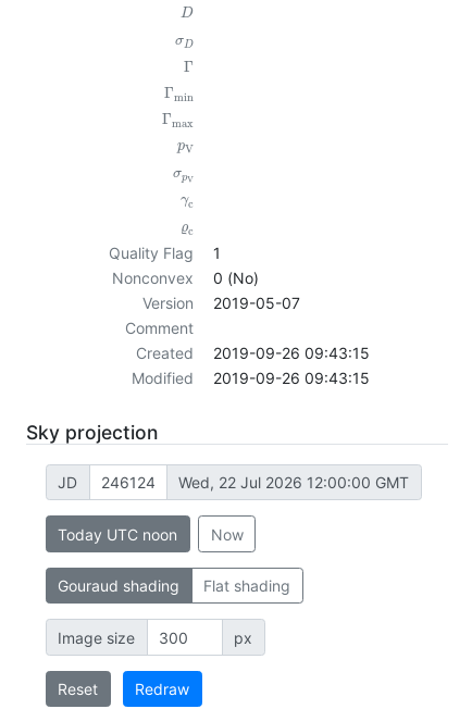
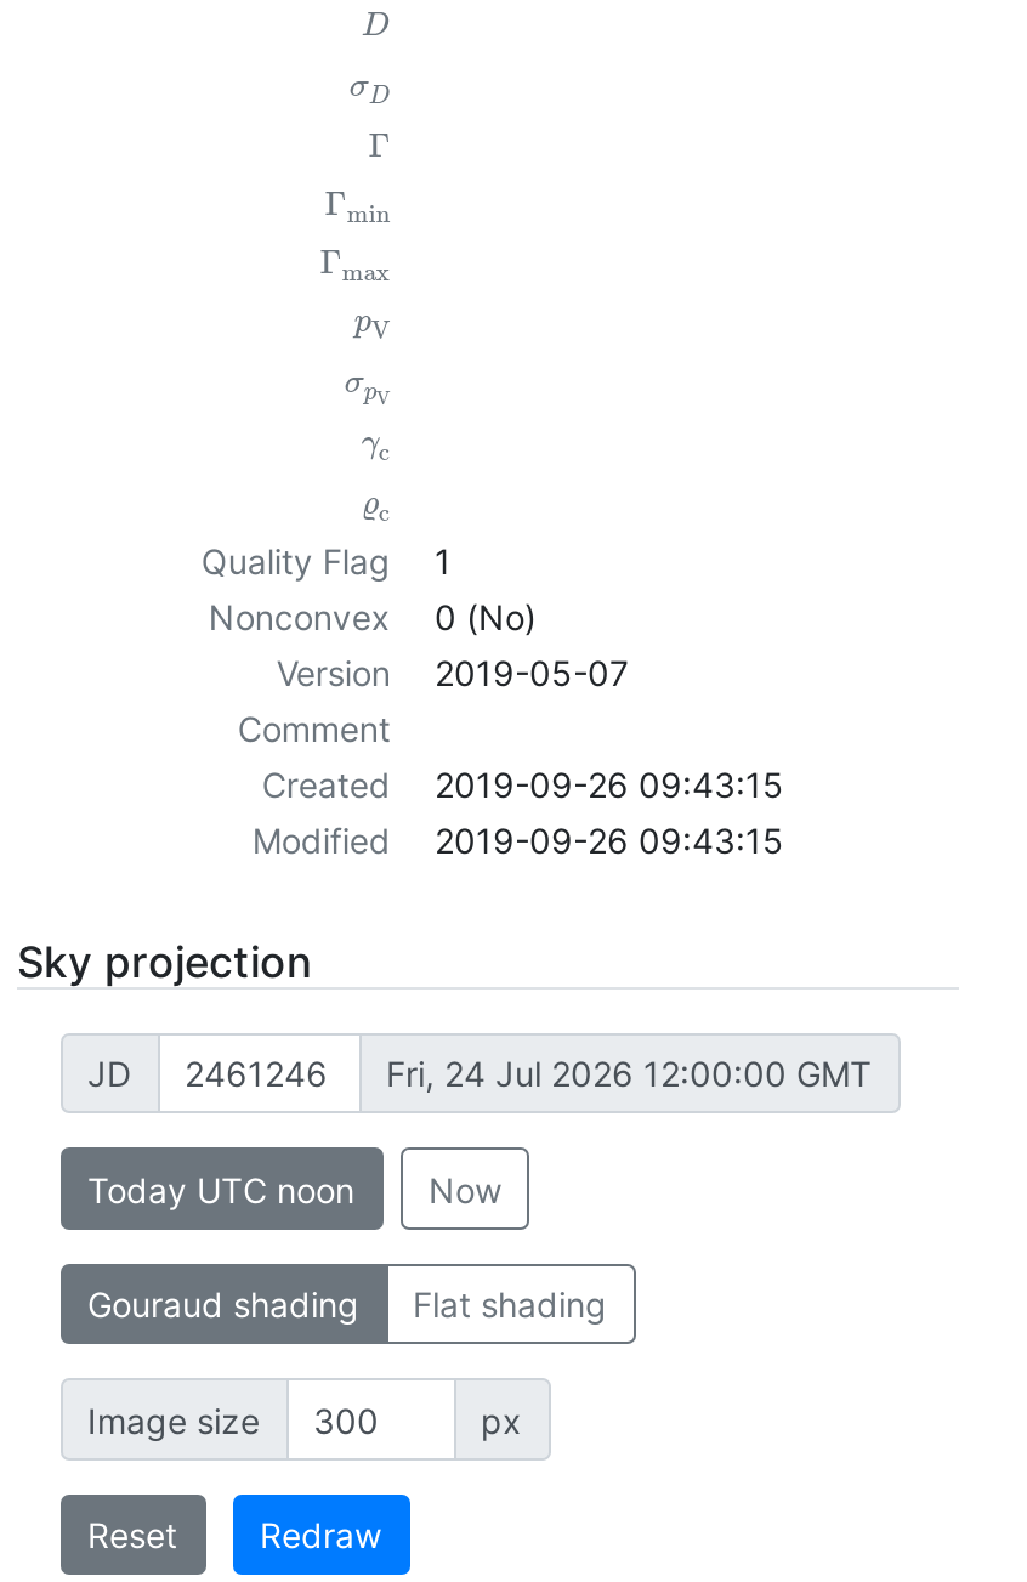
- Wed, 22 Jul 2026 12:00:00 GMT
+ Fri, 24 Jul 2026 12:00:00 GMT
